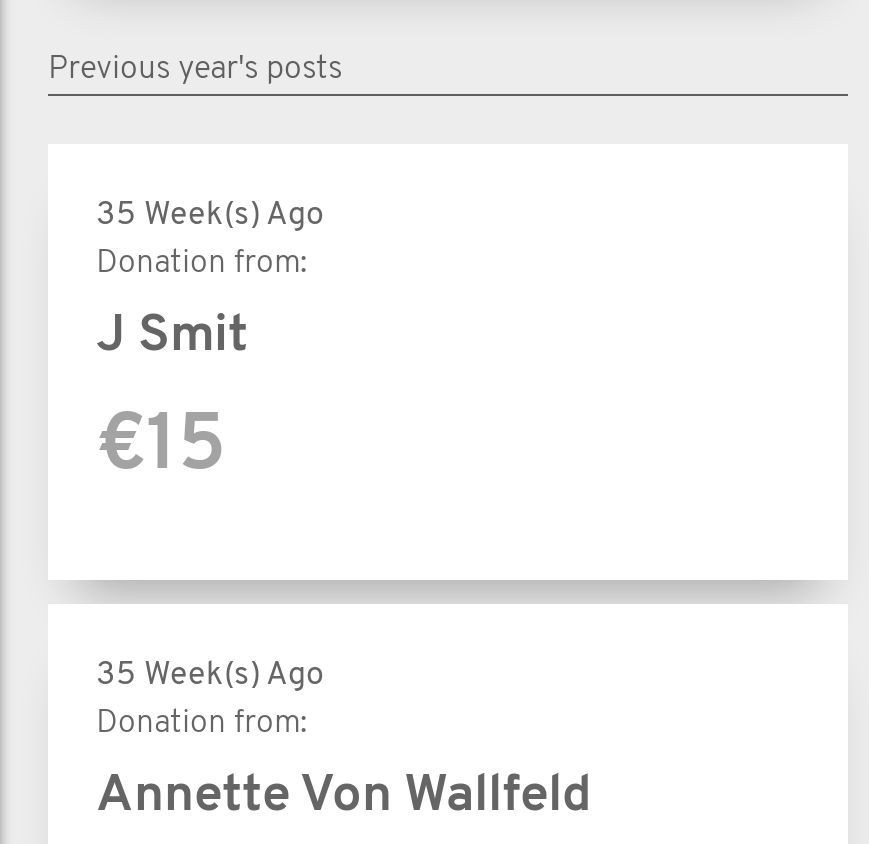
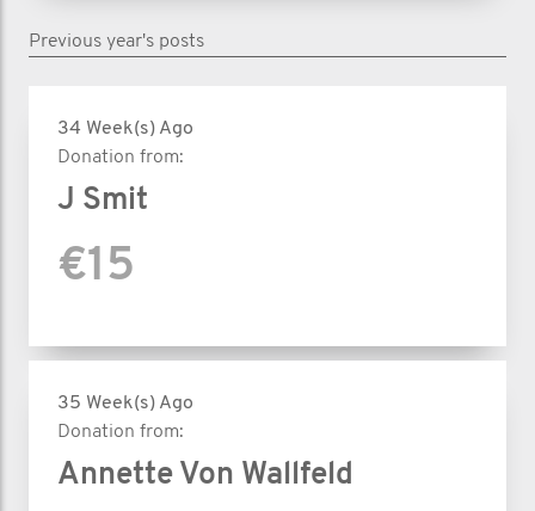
- 35 Week(s) Ago
+ 34 Week(s) Ago
